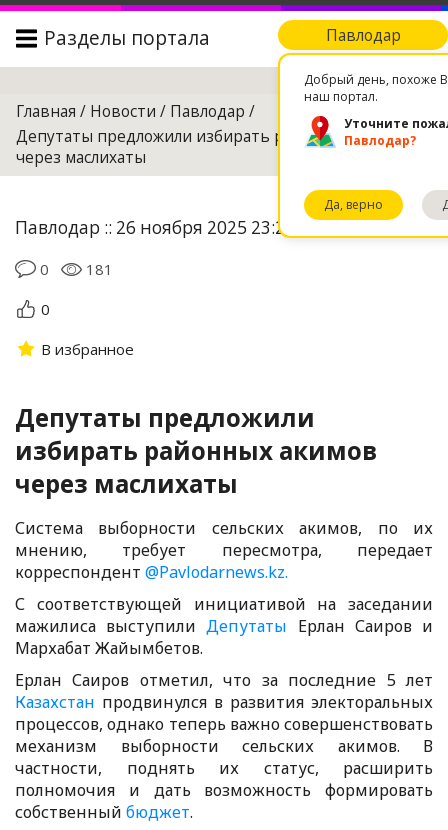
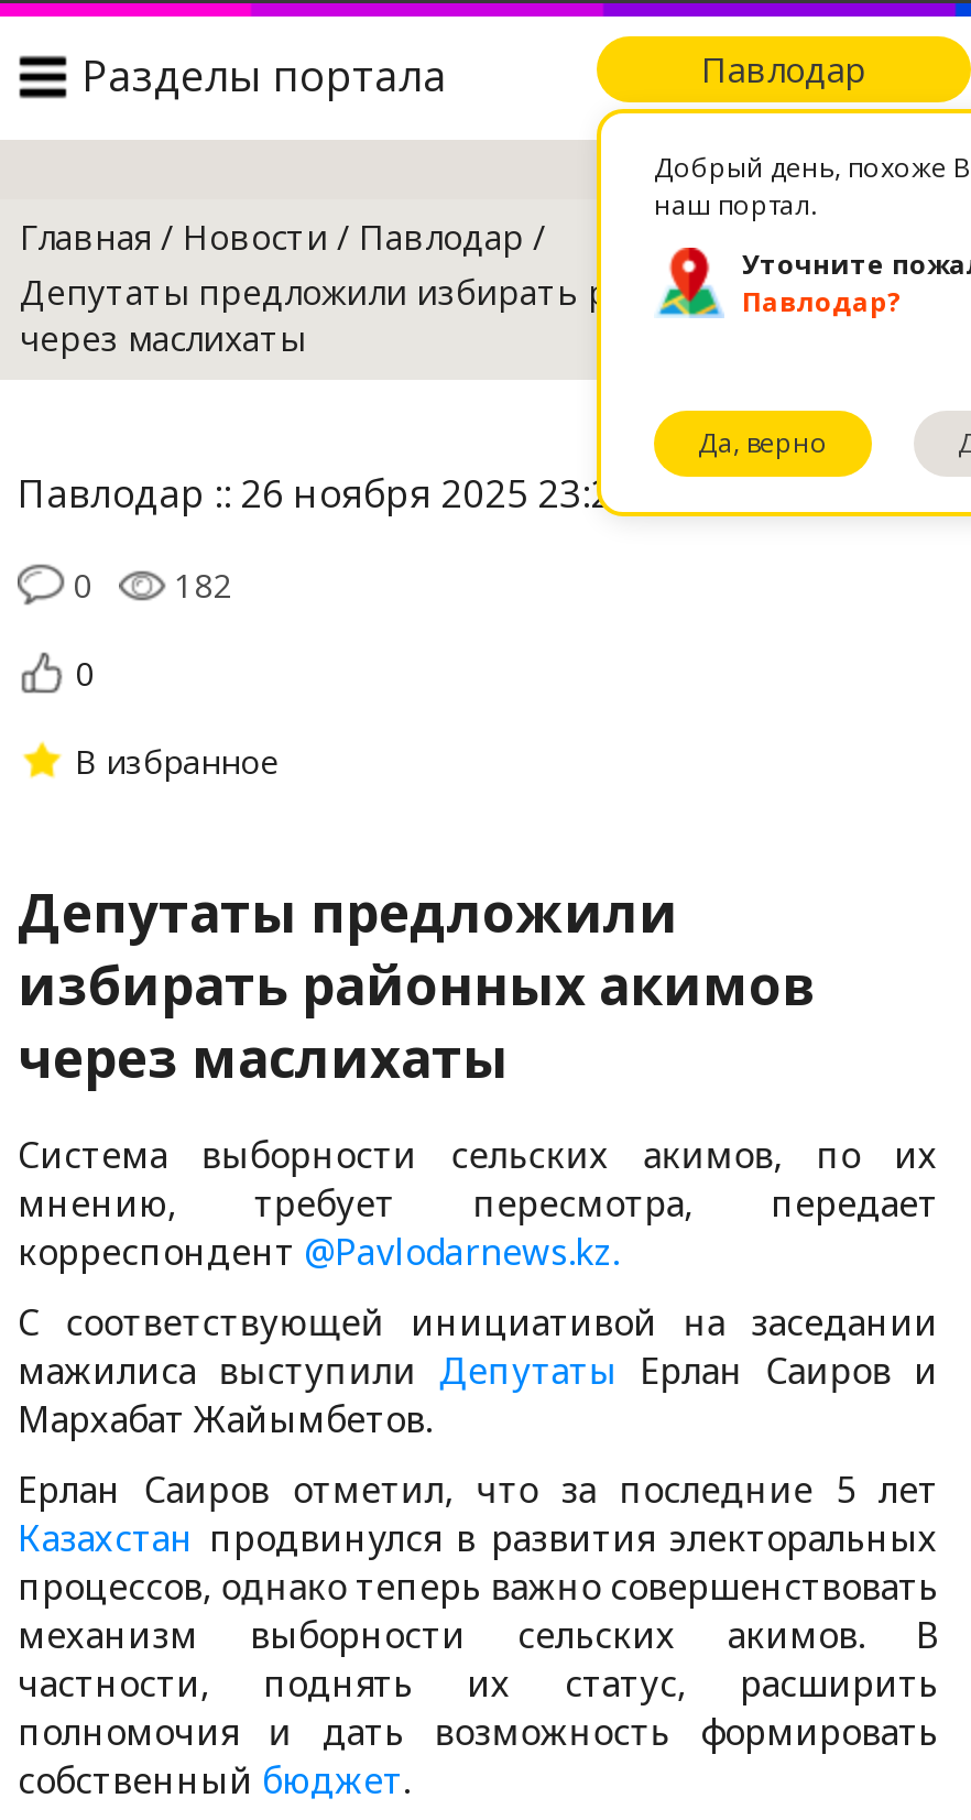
- 0 181
+ 0 182
